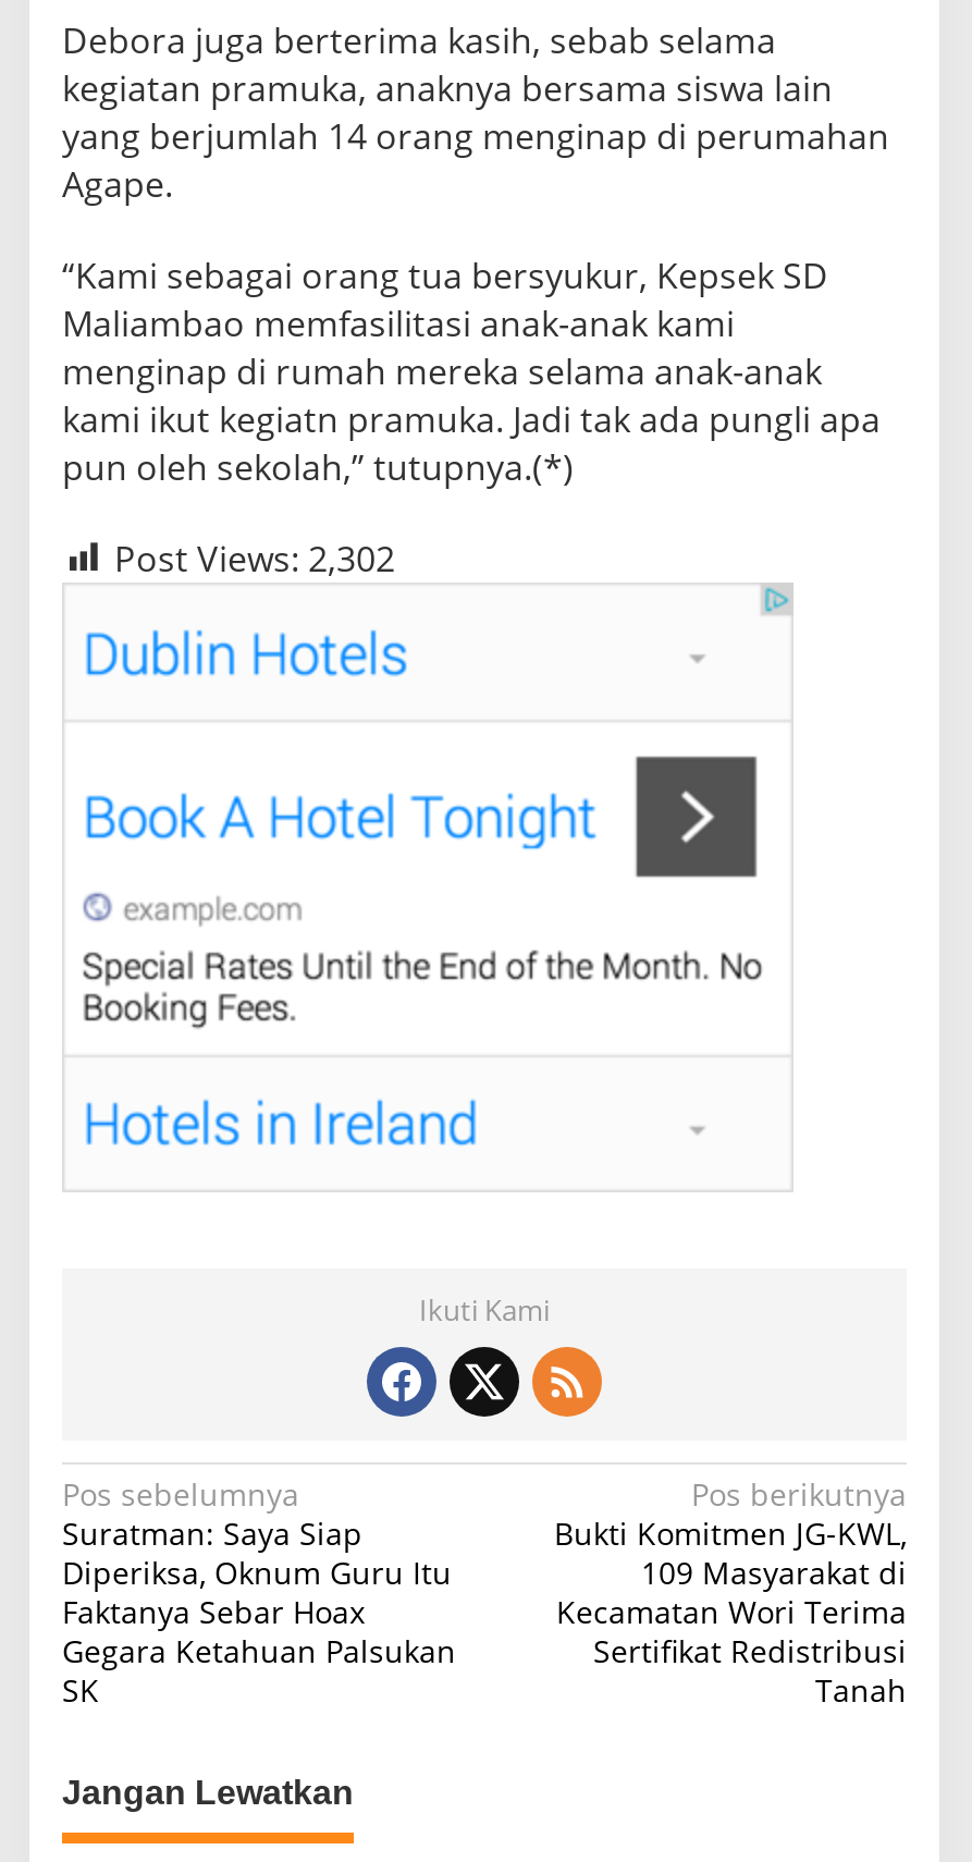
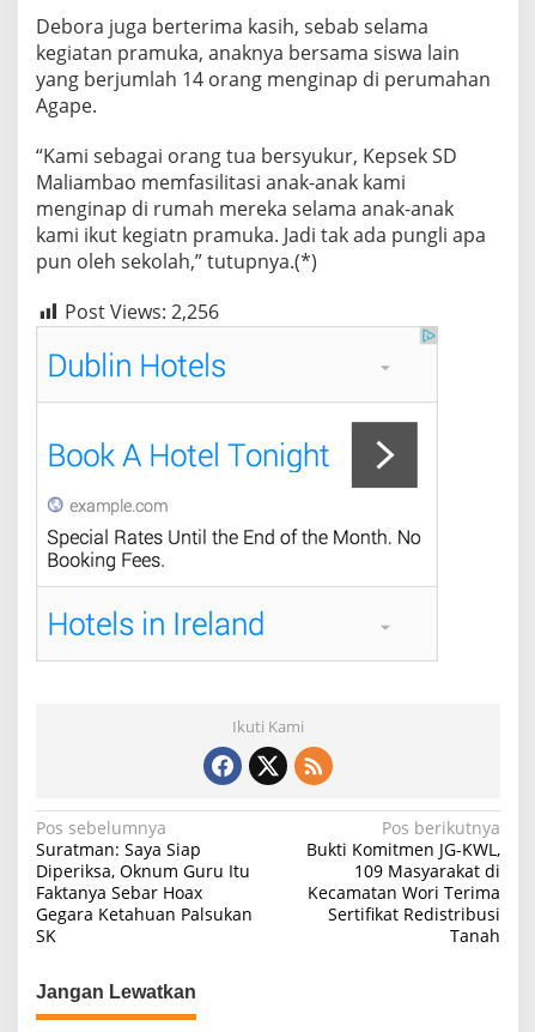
- Post Views: 2,302
+ Post Views: 2,256
